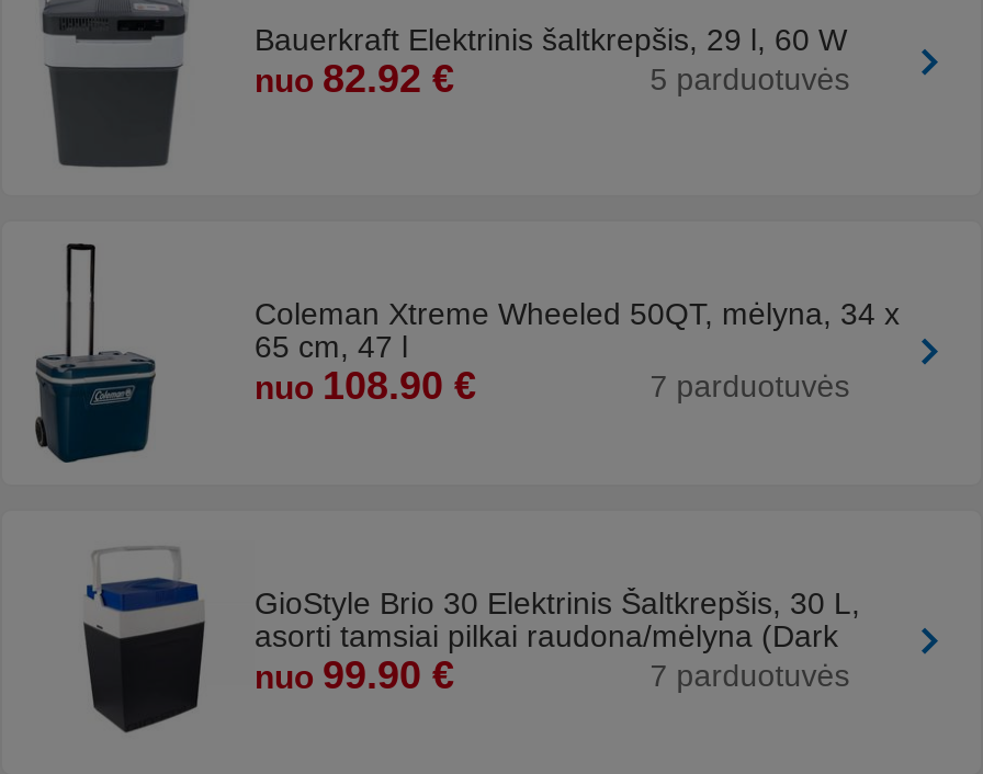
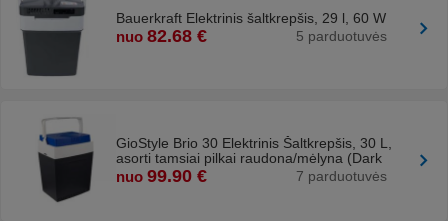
- nuo 82.92 €
+ nuo 82.68 €

- [image]
- Coleman Xtreme Wheeled 50QT, mėlyna, 34 x
- 65 cm, 47 l
- nuo 108.90 €
- 7 parduotuvės
